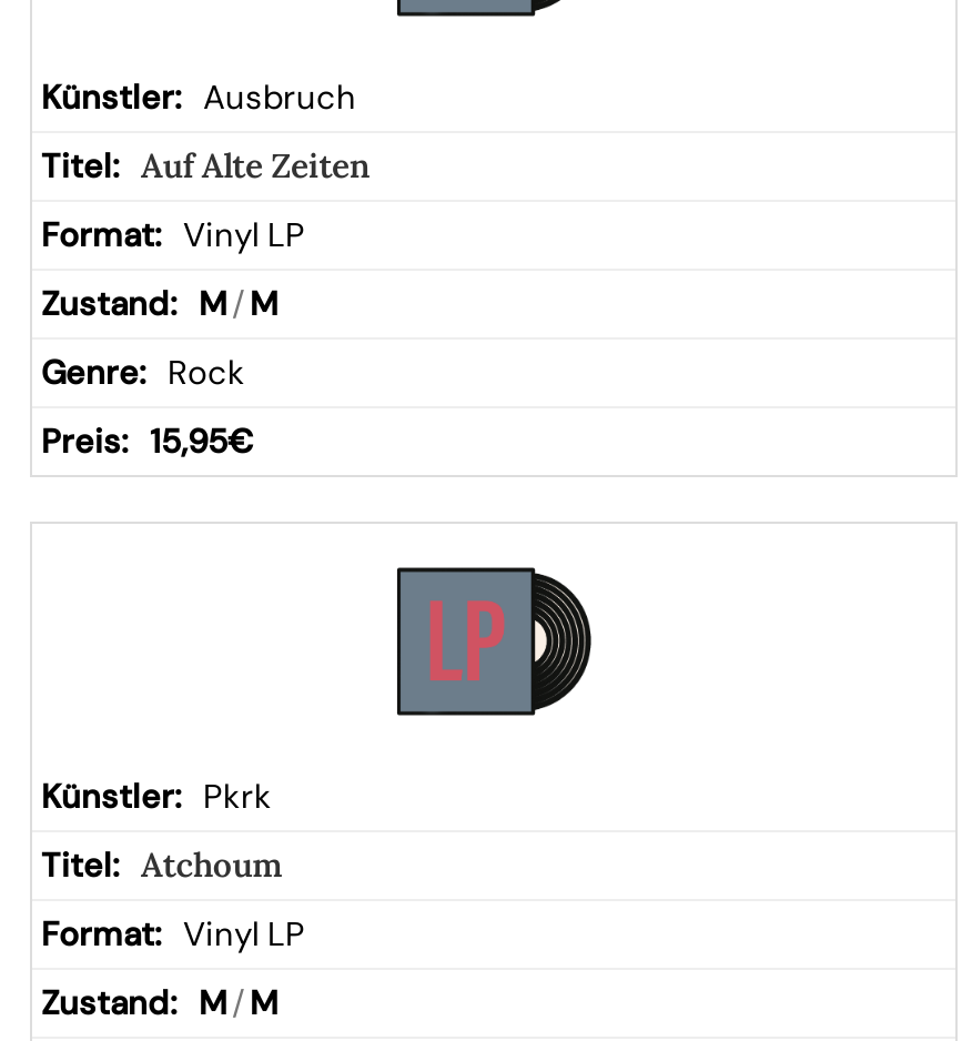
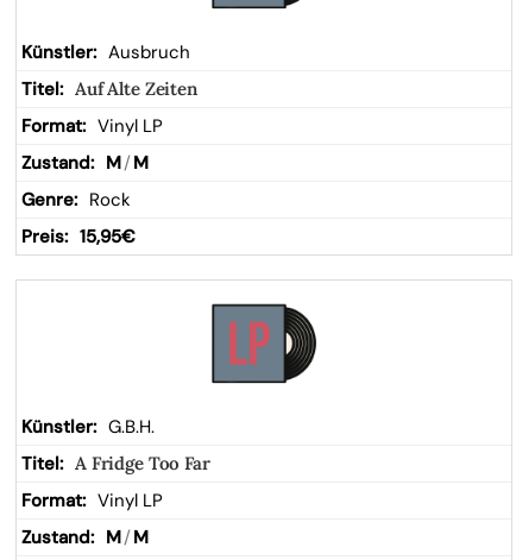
- Pkrk
+ G.B.H.

- Atchoum
+ A Fridge Too Far
